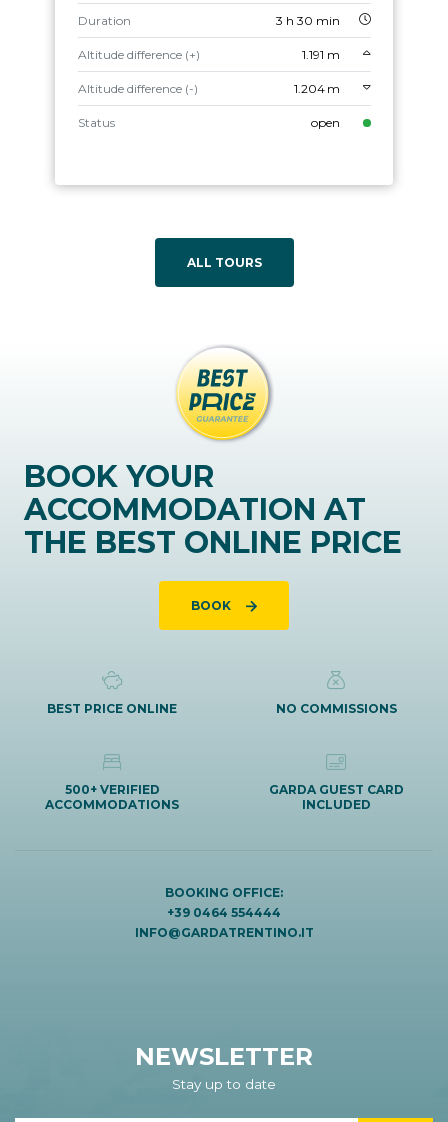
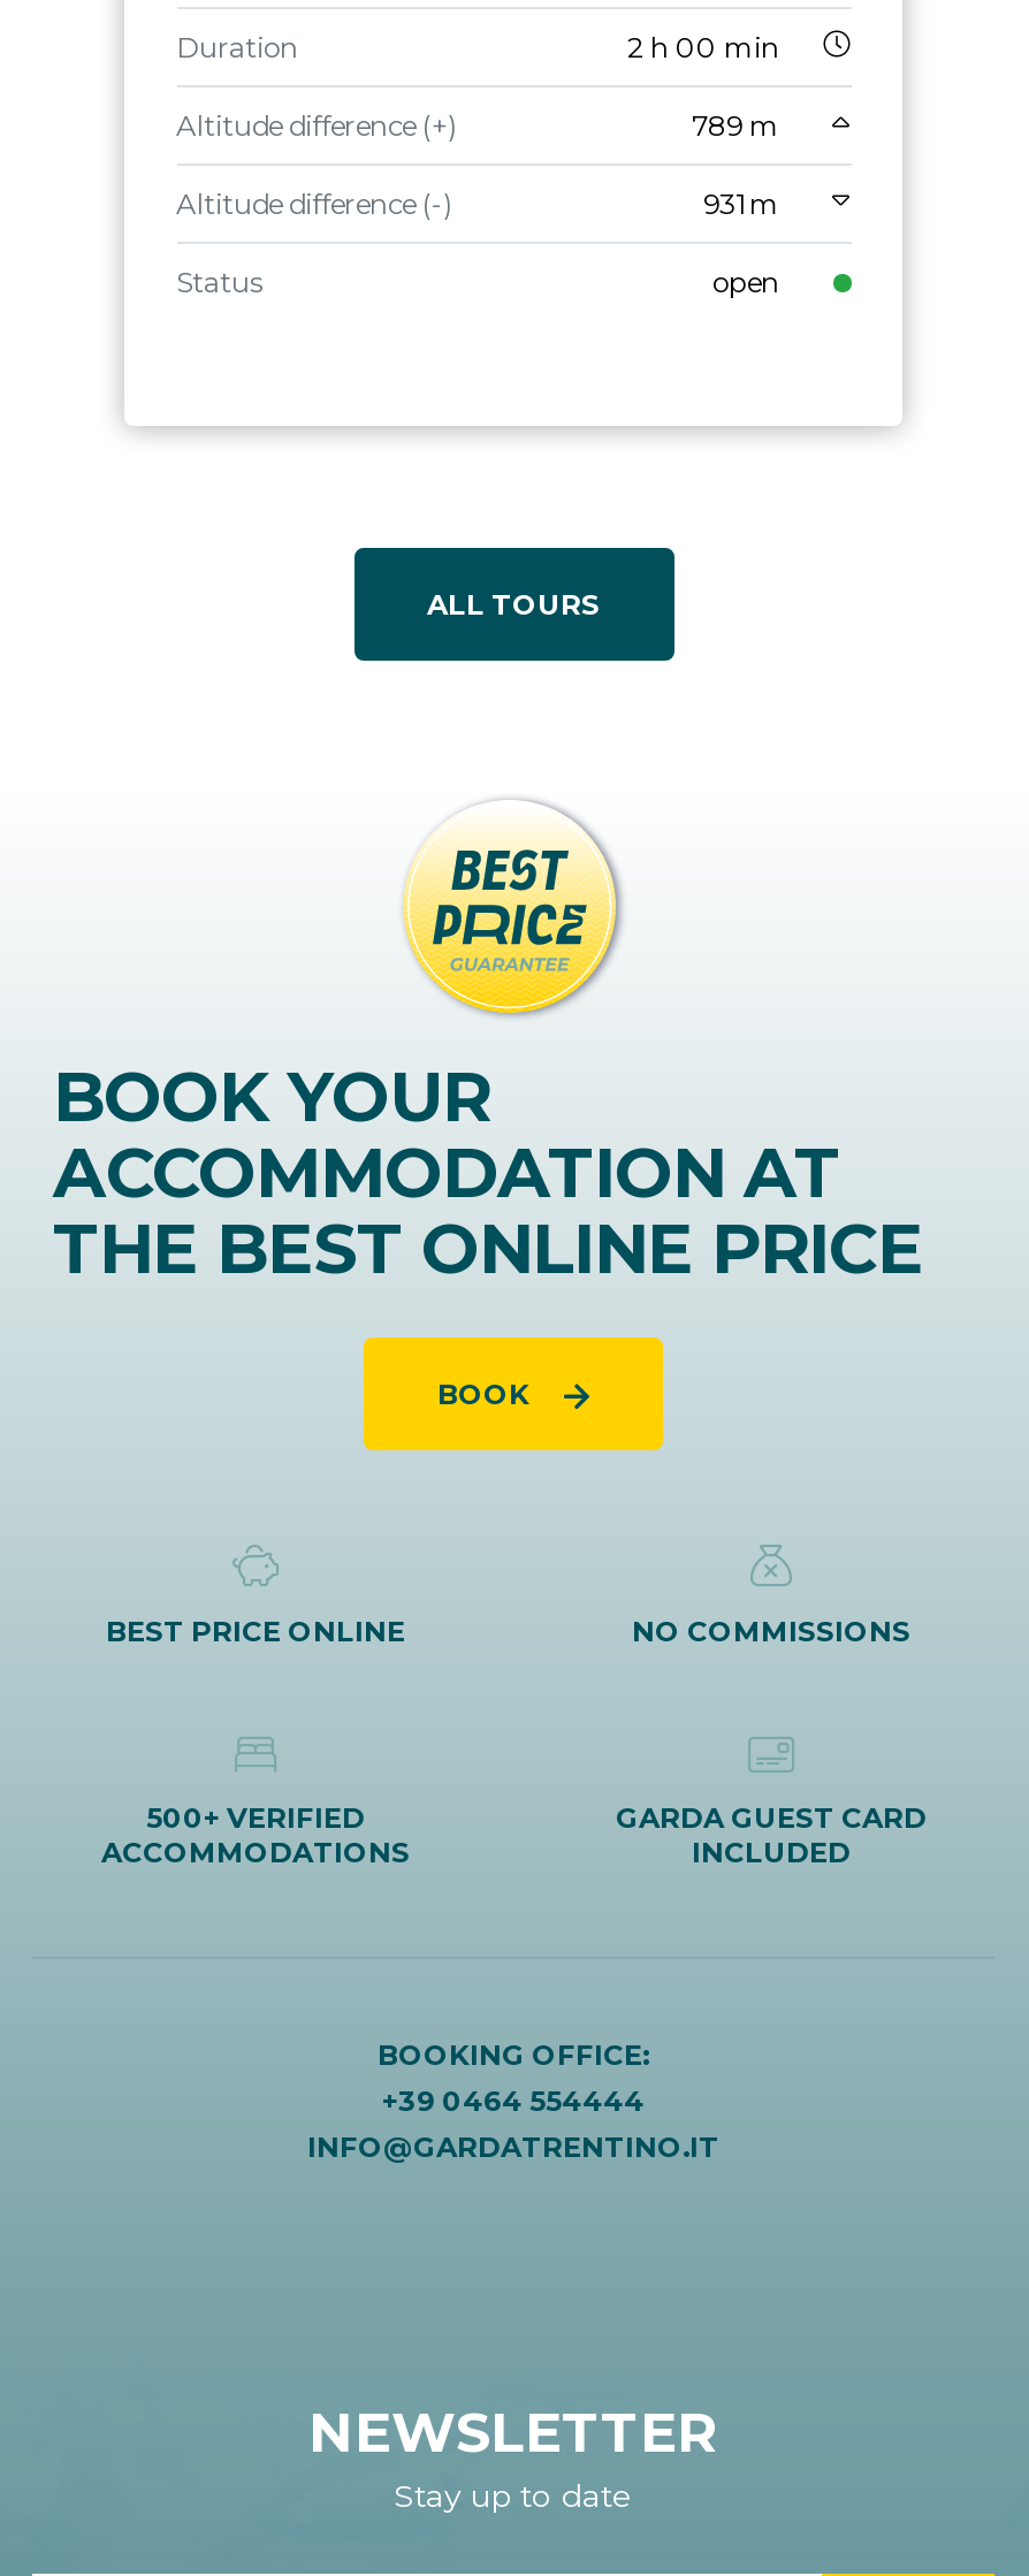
- 3 h 30 min
+ 2 h 00 min

- 1.191 m
+ 789 m

- 1.204 m
+ 931 m
